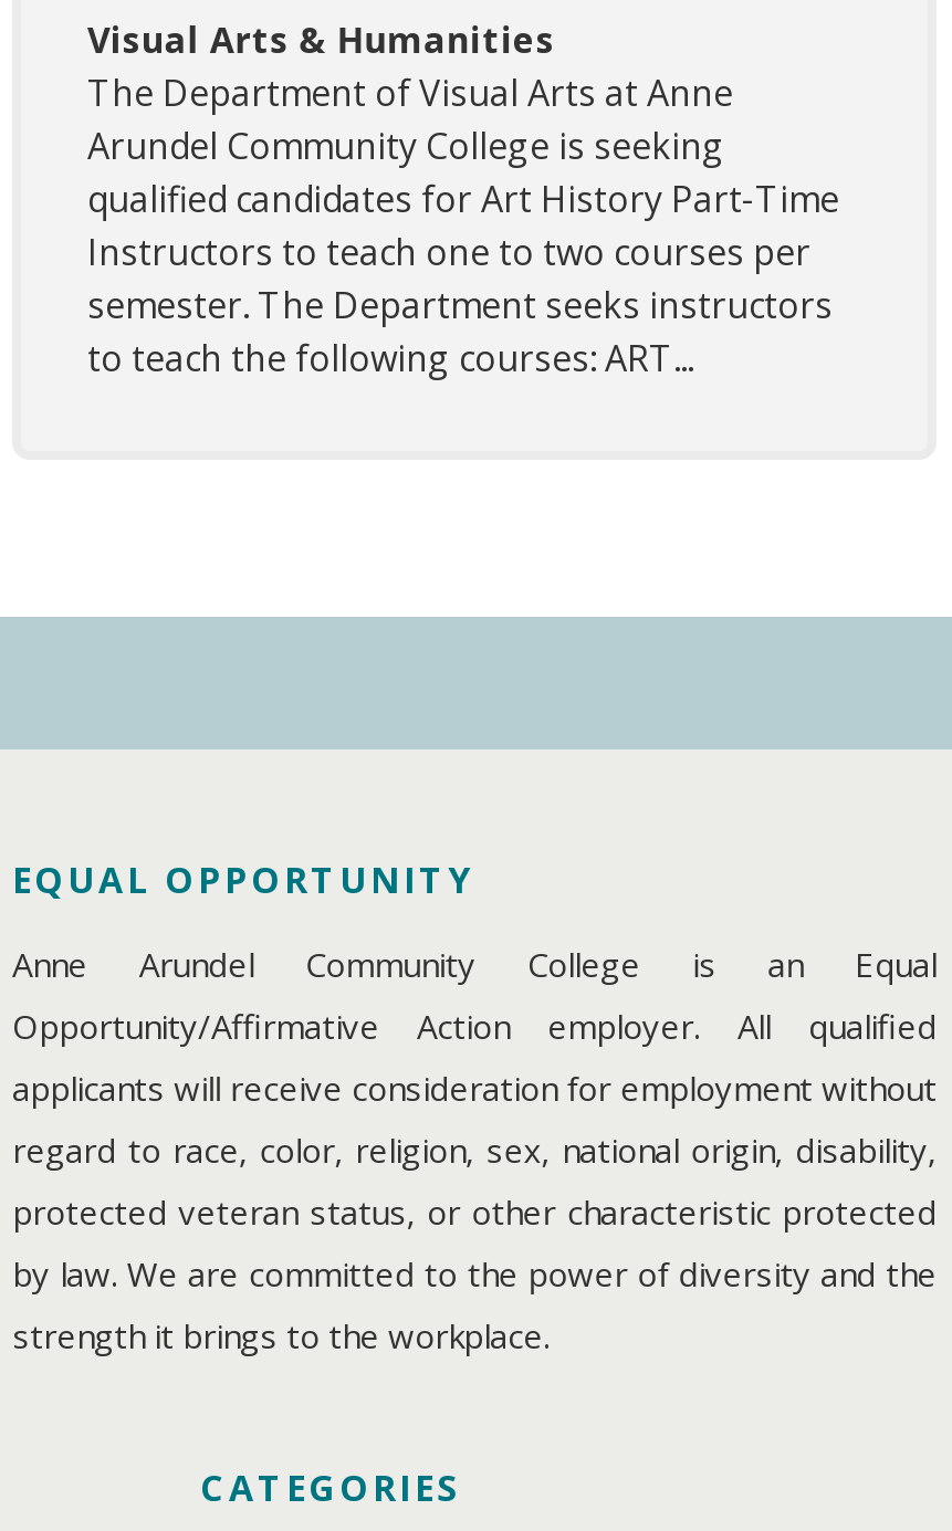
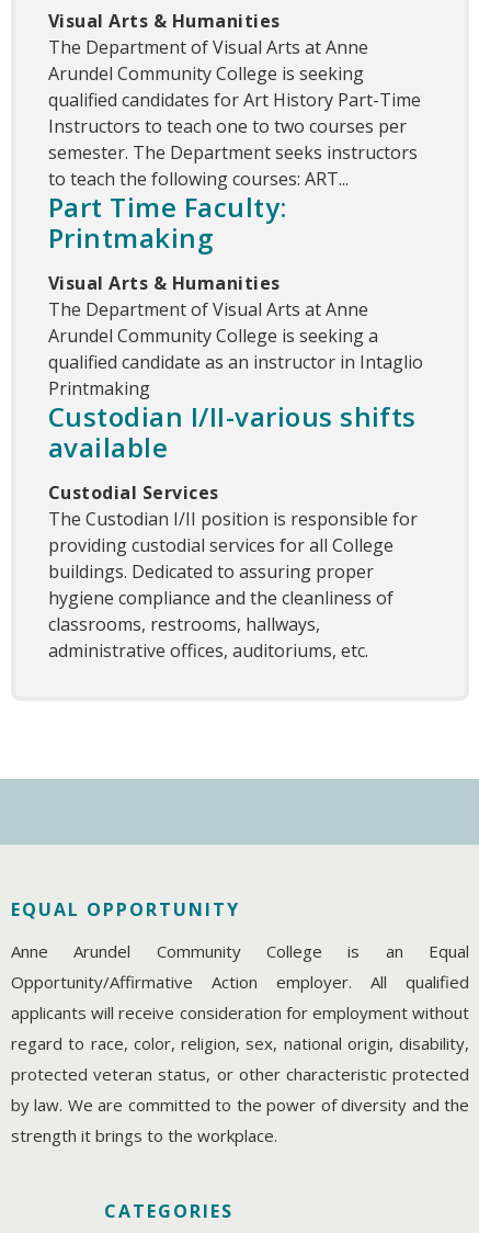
+ Part Time Faculty:
+ Printmaking
+ Visual Arts & Humanities
+ The Department of Visual Arts at Anne
+ Arundel Community College is seeking a
+ qualified candidate as an instructor in Intaglio
+ Printmaking
+ Custodian I/II-various shifts
+ available
+ Custodial Services
+ The Custodian I/II position is responsible for
+ providing custodial services for all College
+ buildings. Dedicated to assuring proper
+ hygiene compliance and the cleanliness of
+ classrooms, restrooms, hallways,
+ administrative offices, auditoriums, etc.
